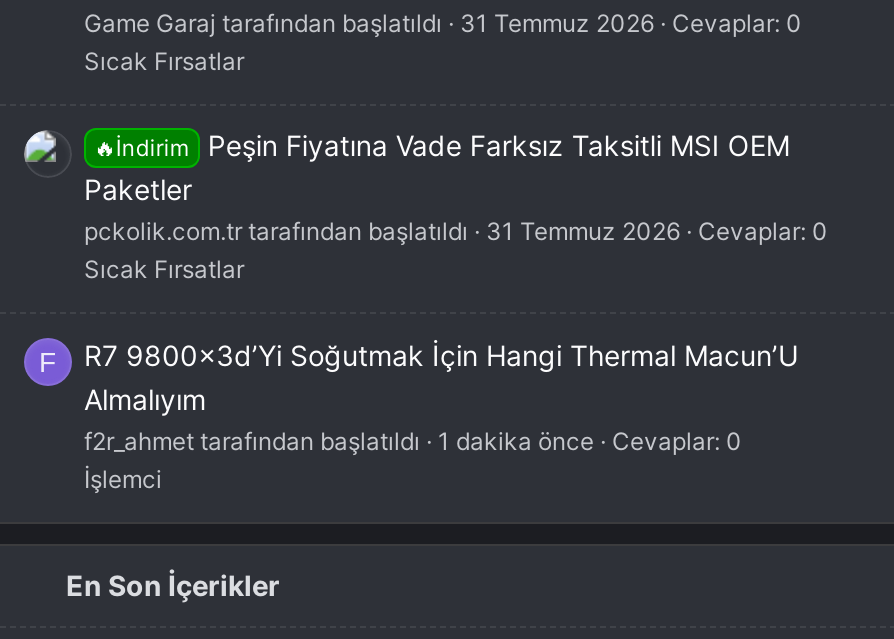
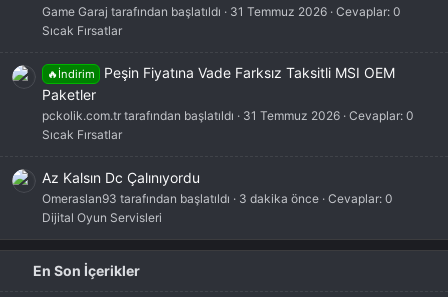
- F
- R7 9800x3d’Yi Soğutmak İçin Hangi Thermal Macun’U
- Almalıyım
- f2r_ahmet tarafından başlatıldı 1 dakika önce Cevaplar: 0
- İşlemci
+ Az Kalsın Dc Çalınıyordu
+ Omeraslan93 tarafından başlatıldı 3 dakika önce Cevaplar: 0
+ Dijital Oyun Servisleri
